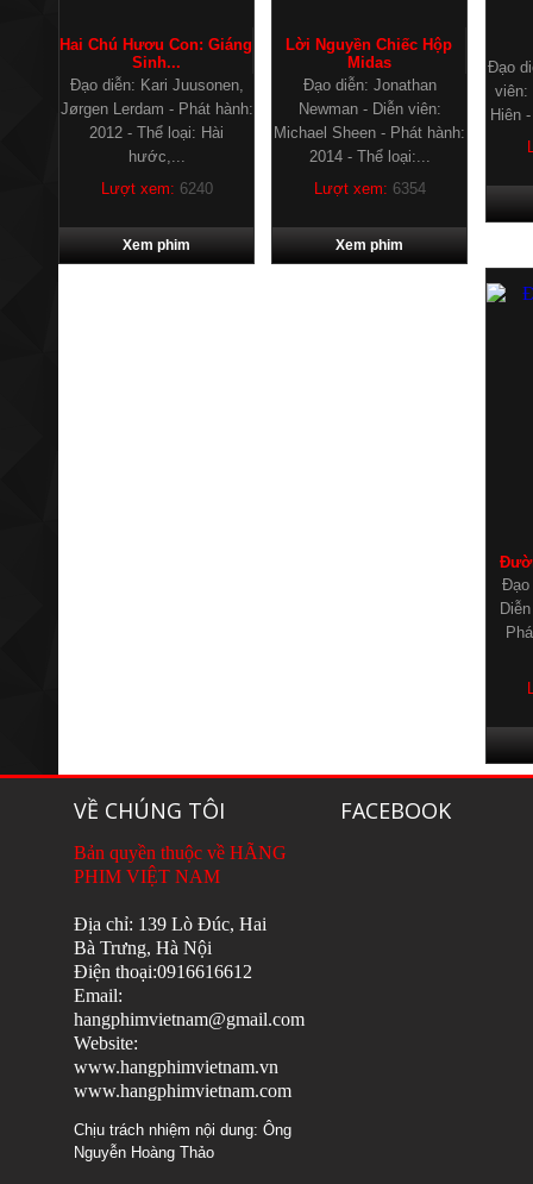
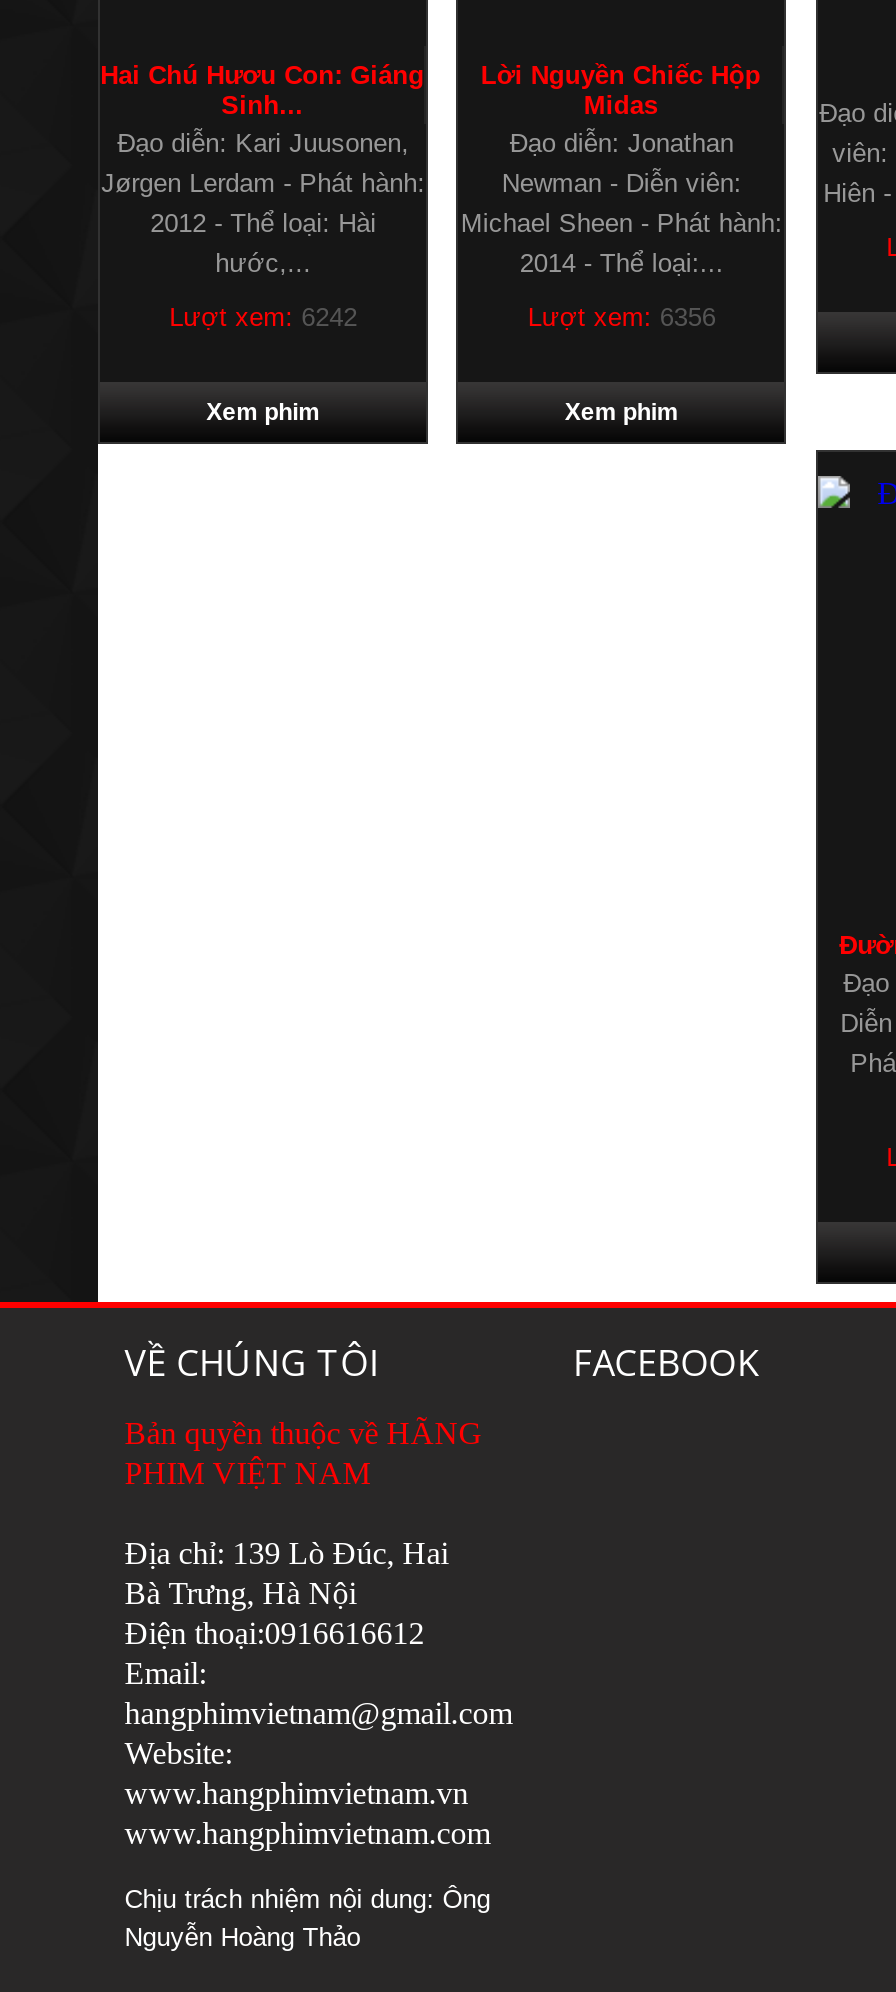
- Lượt xem: 6240
+ Lượt xem: 6242

- Lượt xem: 6354
+ Lượt xem: 6356
